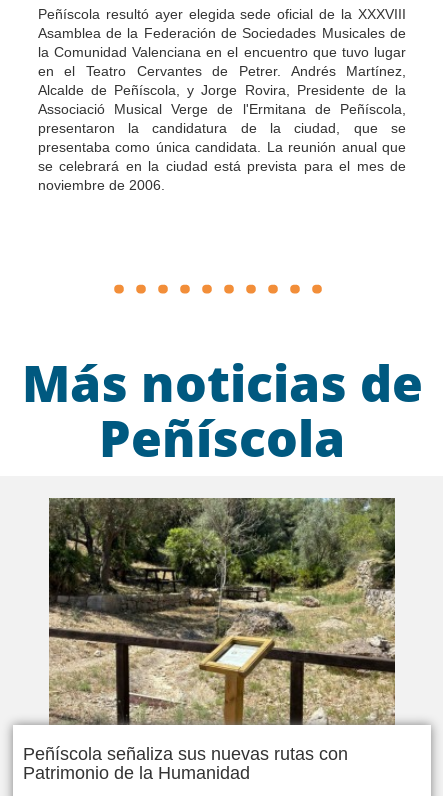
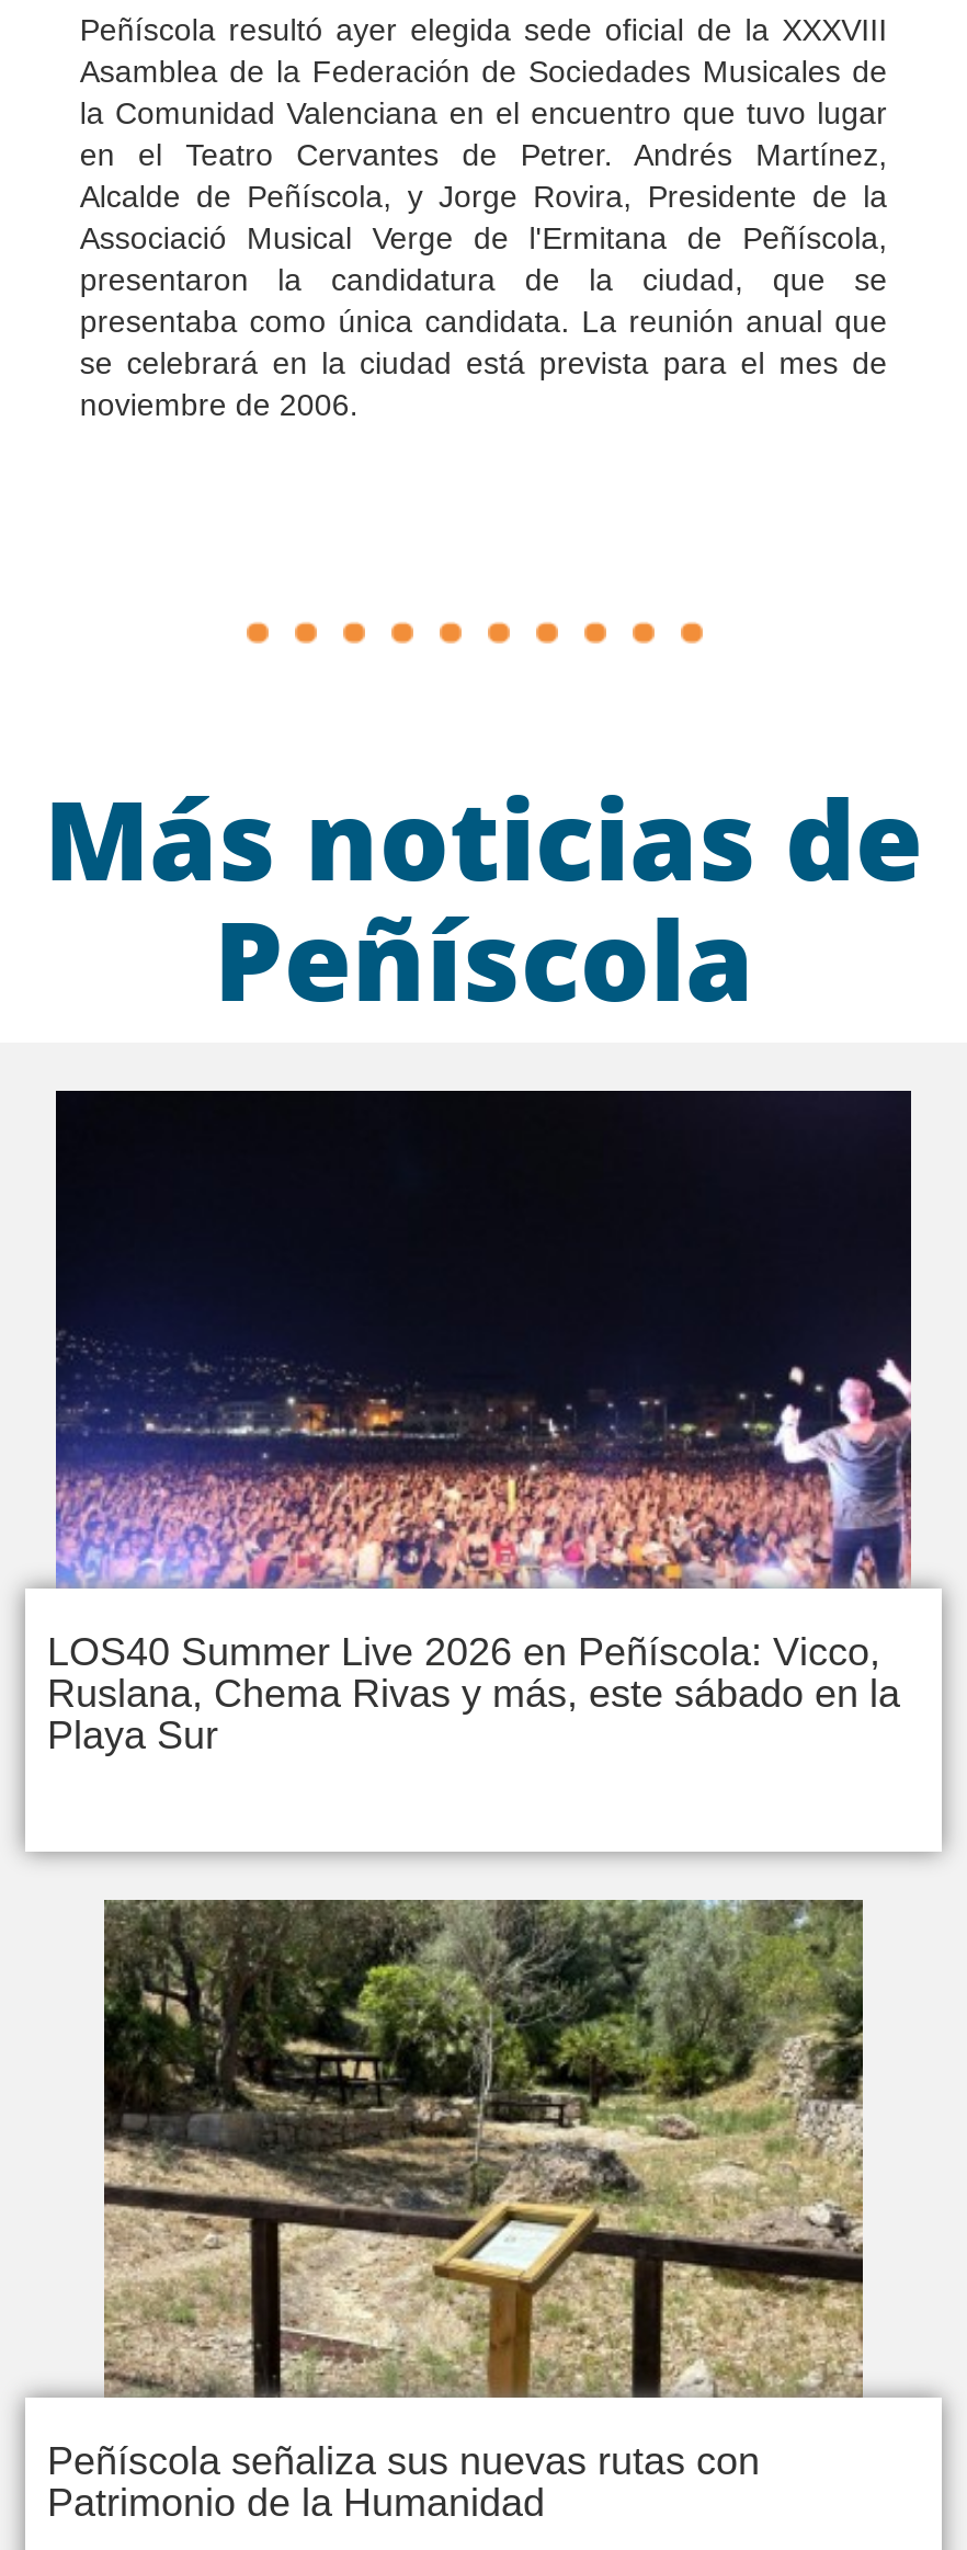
+ [image]
+ LOS40 Summer Live 2026 en Peñíscola: Vicco,
+ Ruslana, Chema Rivas y más, este sábado en la
+ Playa Sur
